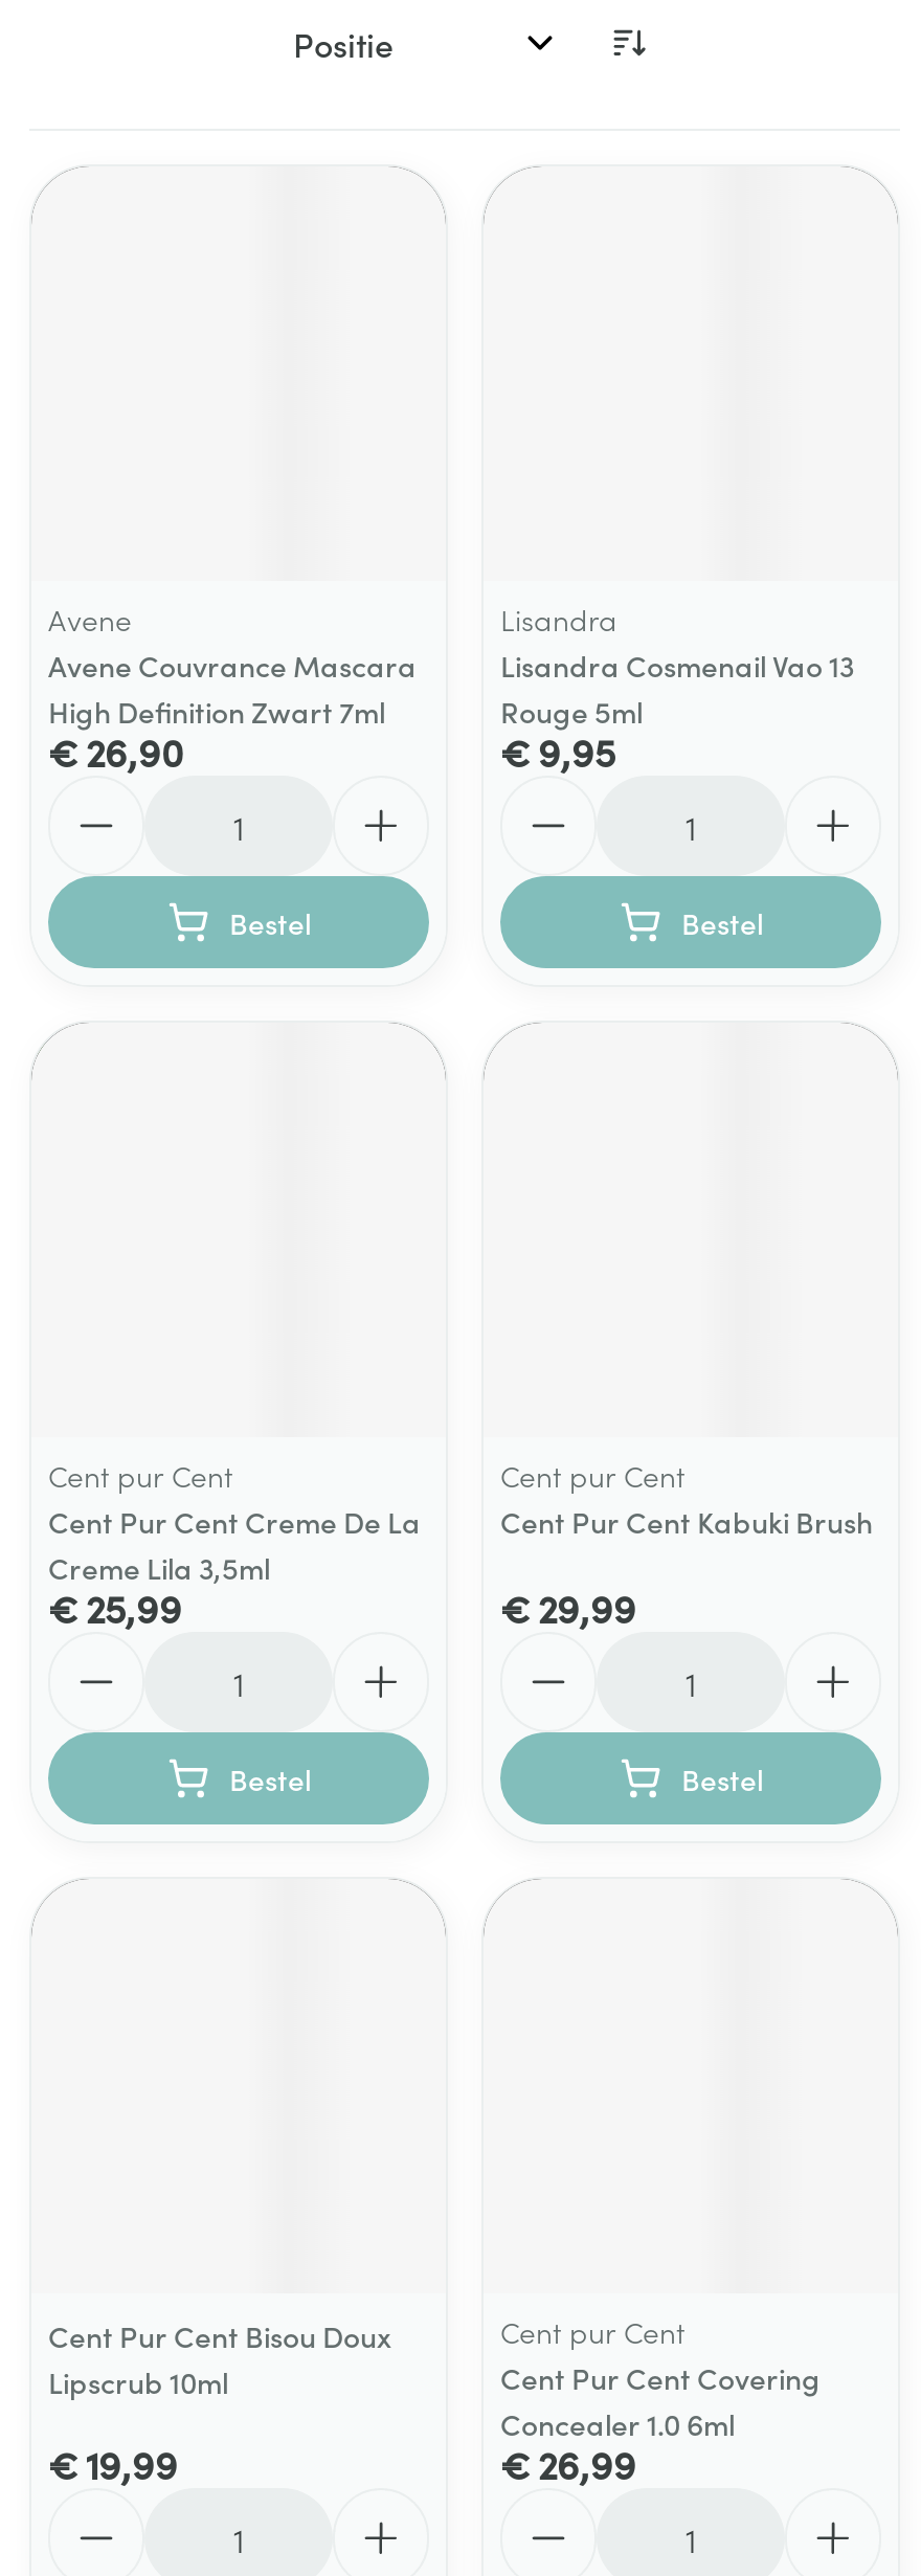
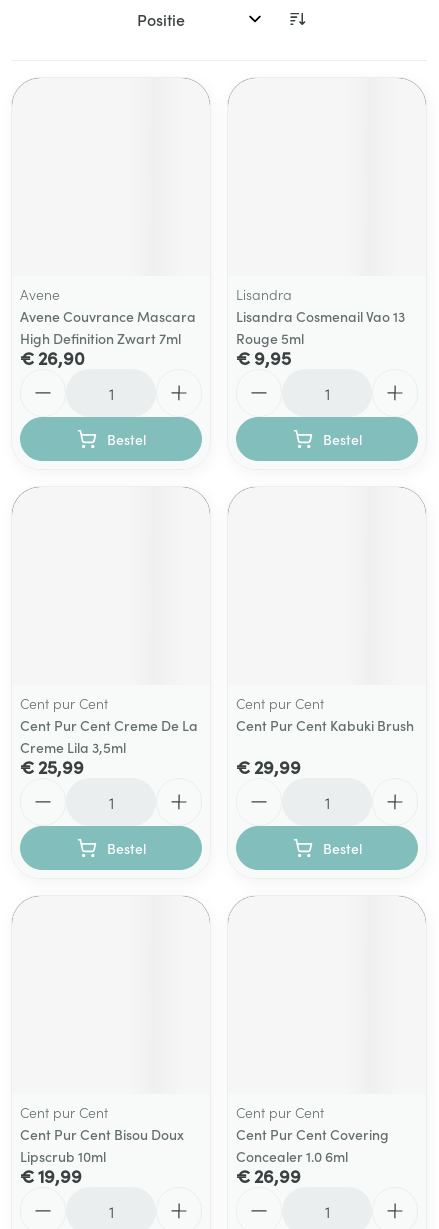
moved down: Cent Pur Cent Bisou Doux | Lipscrub 10ml

+ Cent pur Cent
